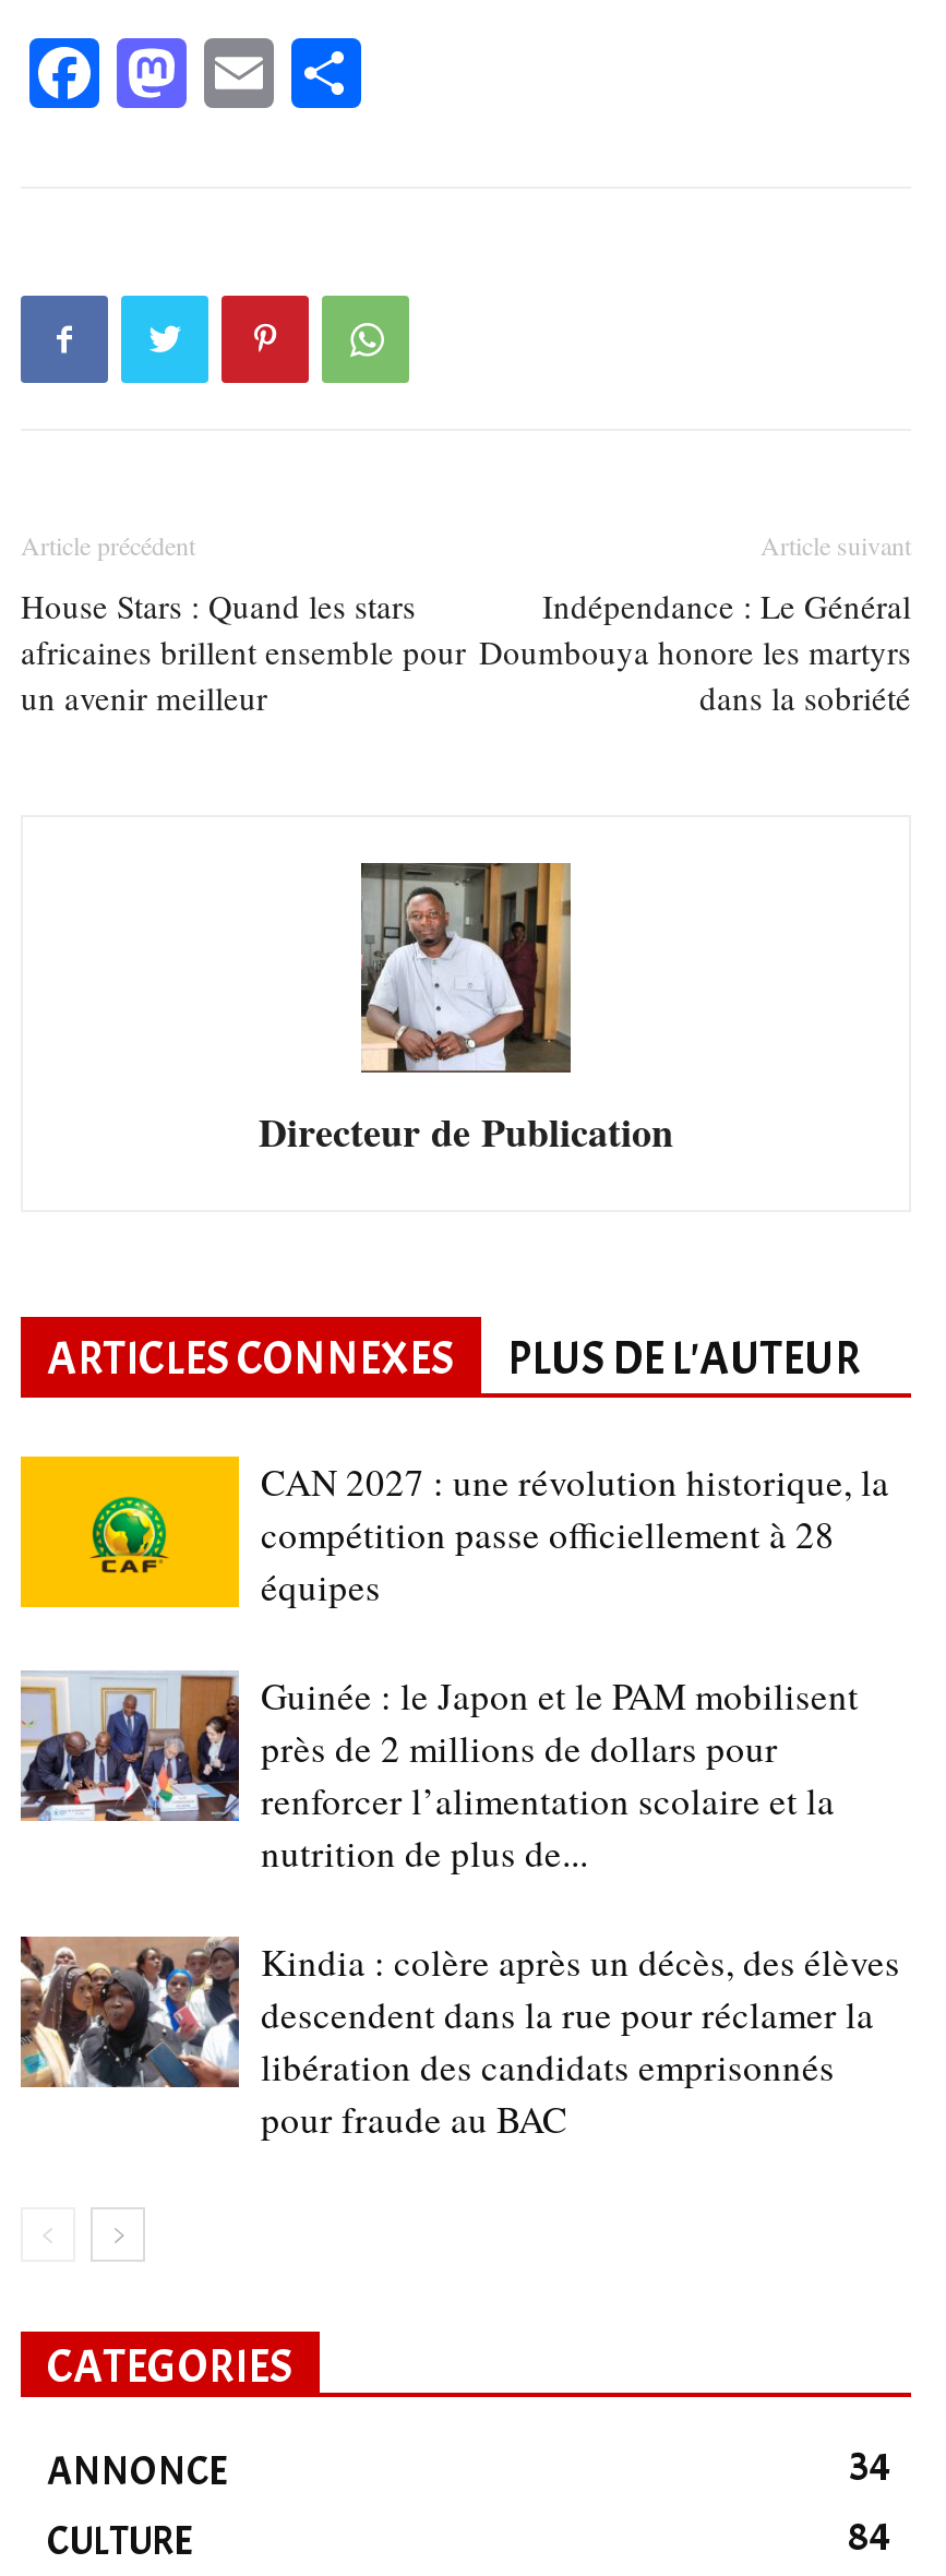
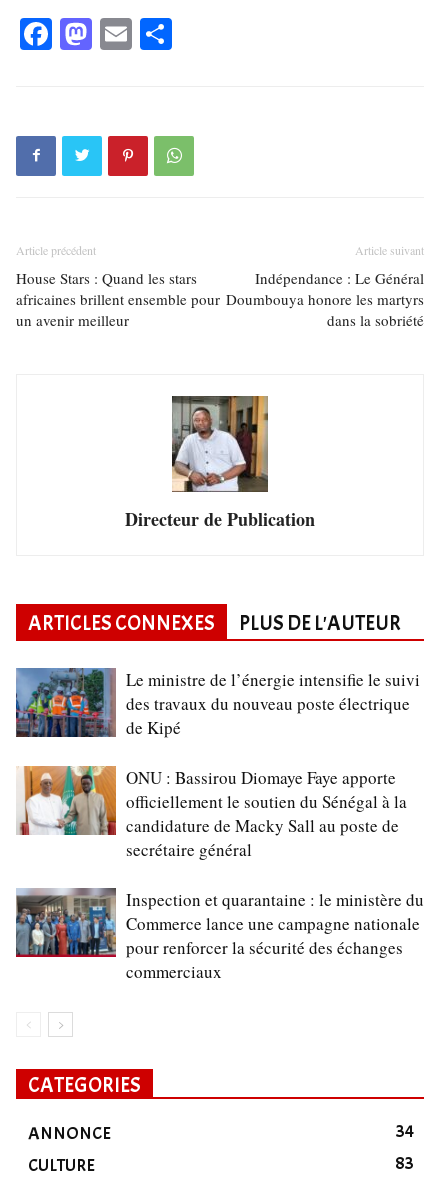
- [image]
- CAN 2027 : une révolution historique, la
- compétition passe officiellement à 28
- équipes
+ [image]
+ Le ministre de l’énergie intensifie le suivi
+ des travaux du nouveau poste électrique
+ de Kipé

- [image]
- Guinée : le Japon et le PAM mobilisent
- près de 2 millions de dollars pour
- renforcer l’alimentation scolaire et la
- nutrition de plus de...
+ [image]
+ ONU : Bassirou Diomaye Faye apporte
+ officiellement le soutien du Sénégal à la
+ candidature de Macky Sall au poste de
+ secrétaire général

- [image]
- Kindia : colère après un décès, des élèves
- descendent dans la rue pour réclamer la
- libération des candidats emprisonnés
- pour fraude au BAC
+ [image]
+ Inspection et quarantaine : le ministère du
+ Commerce lance une campagne nationale
+ pour renforcer la sécurité des échanges
+ commerciaux

- 84
+ 83
